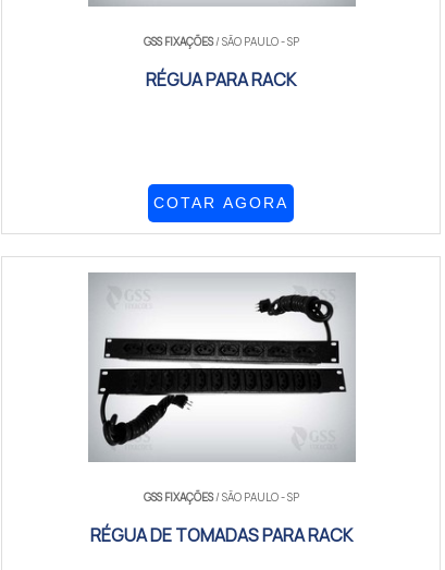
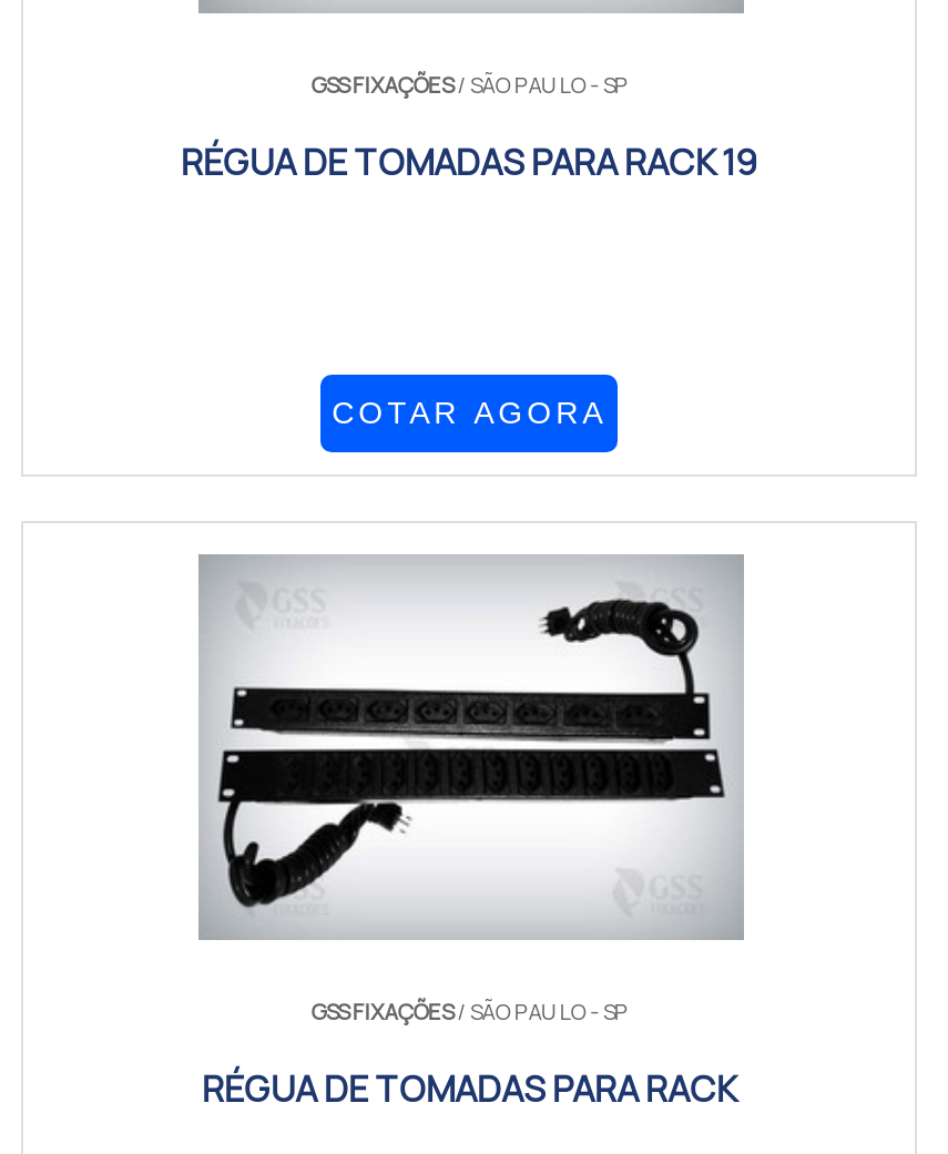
- RÉGUA PARA RACK
+ RÉGUA DE TOMADAS PARA RACK 19
